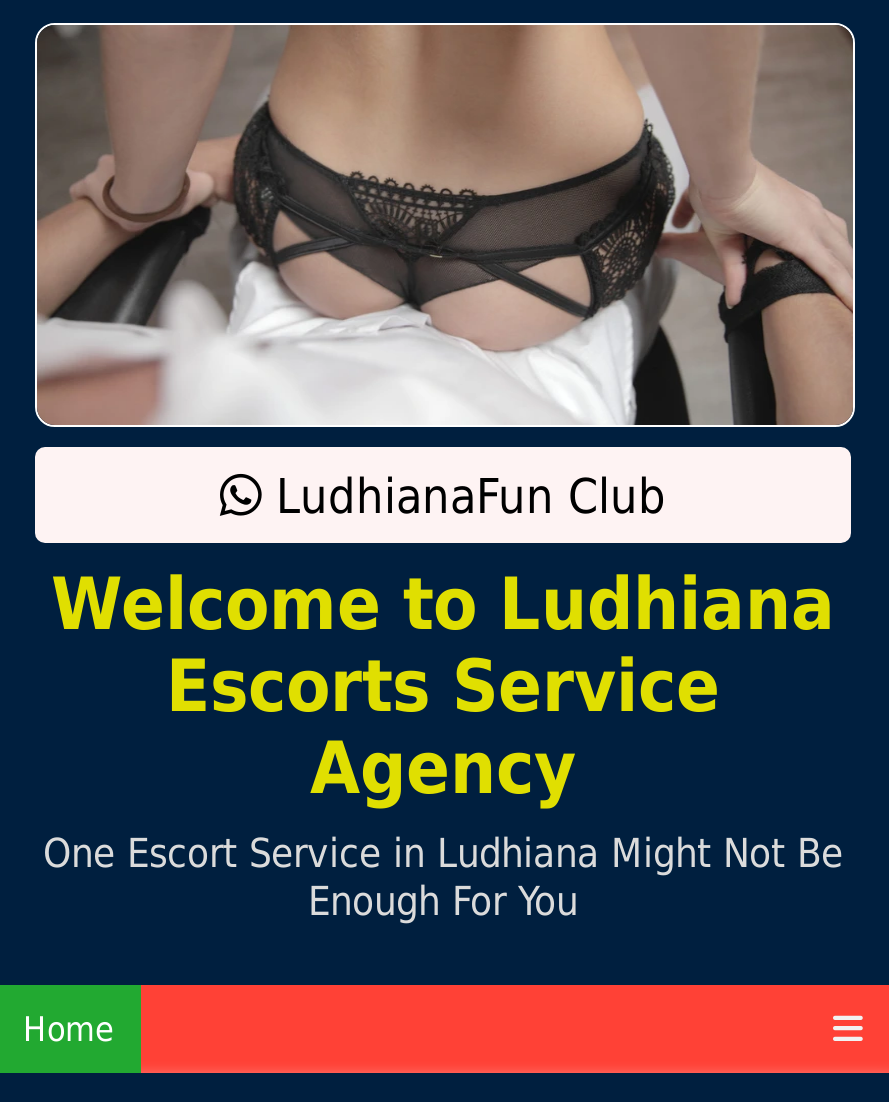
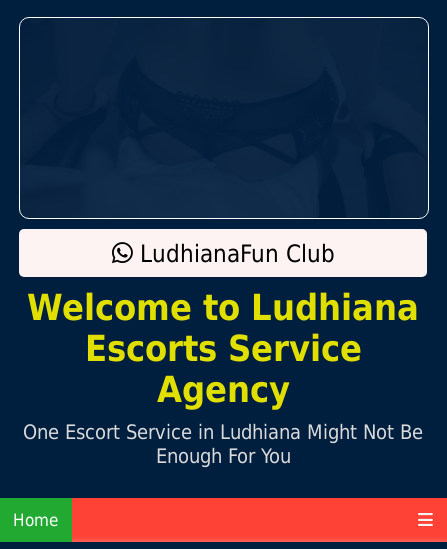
- [image]
